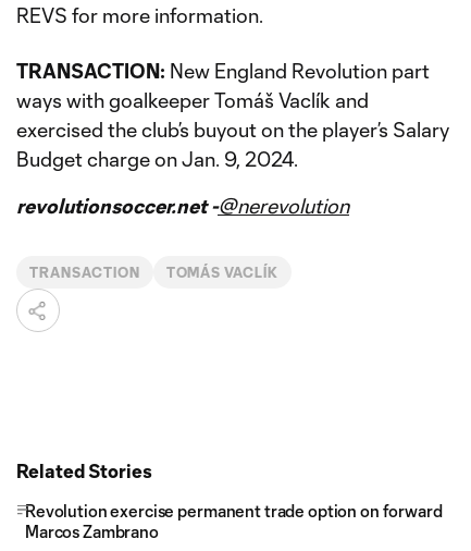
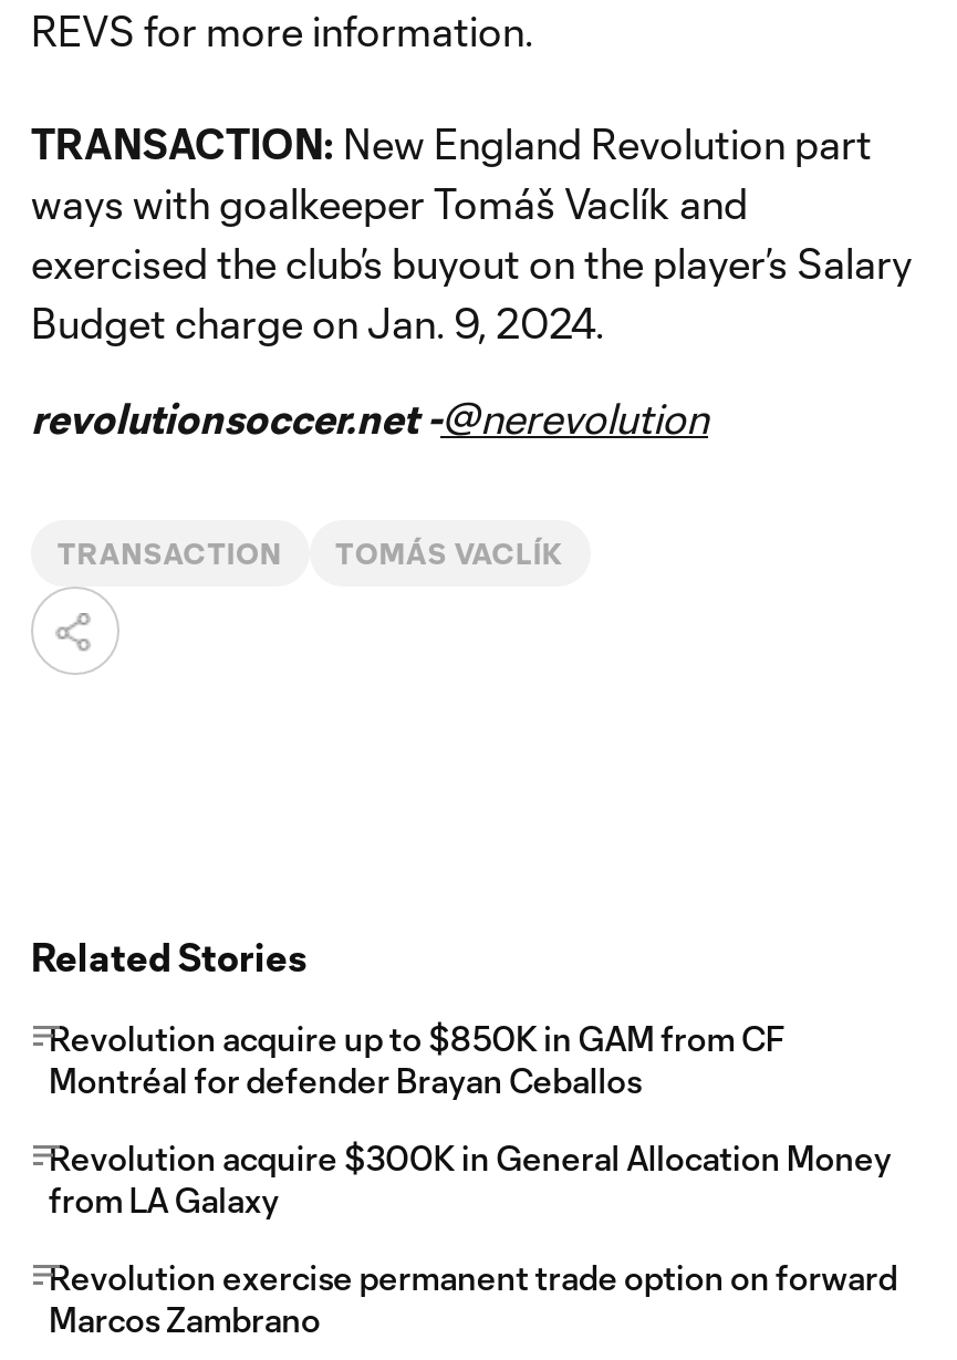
+ Revolution acquire up to $850K in GAM from CF
+ Montréal for defender Brayan Ceballos
+ Revolution acquire $300K in General Allocation Money
+ from LA Galaxy
